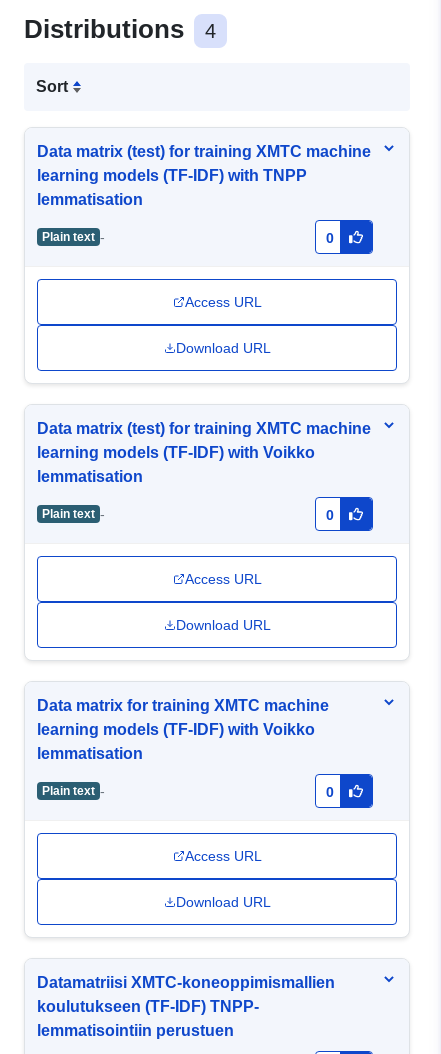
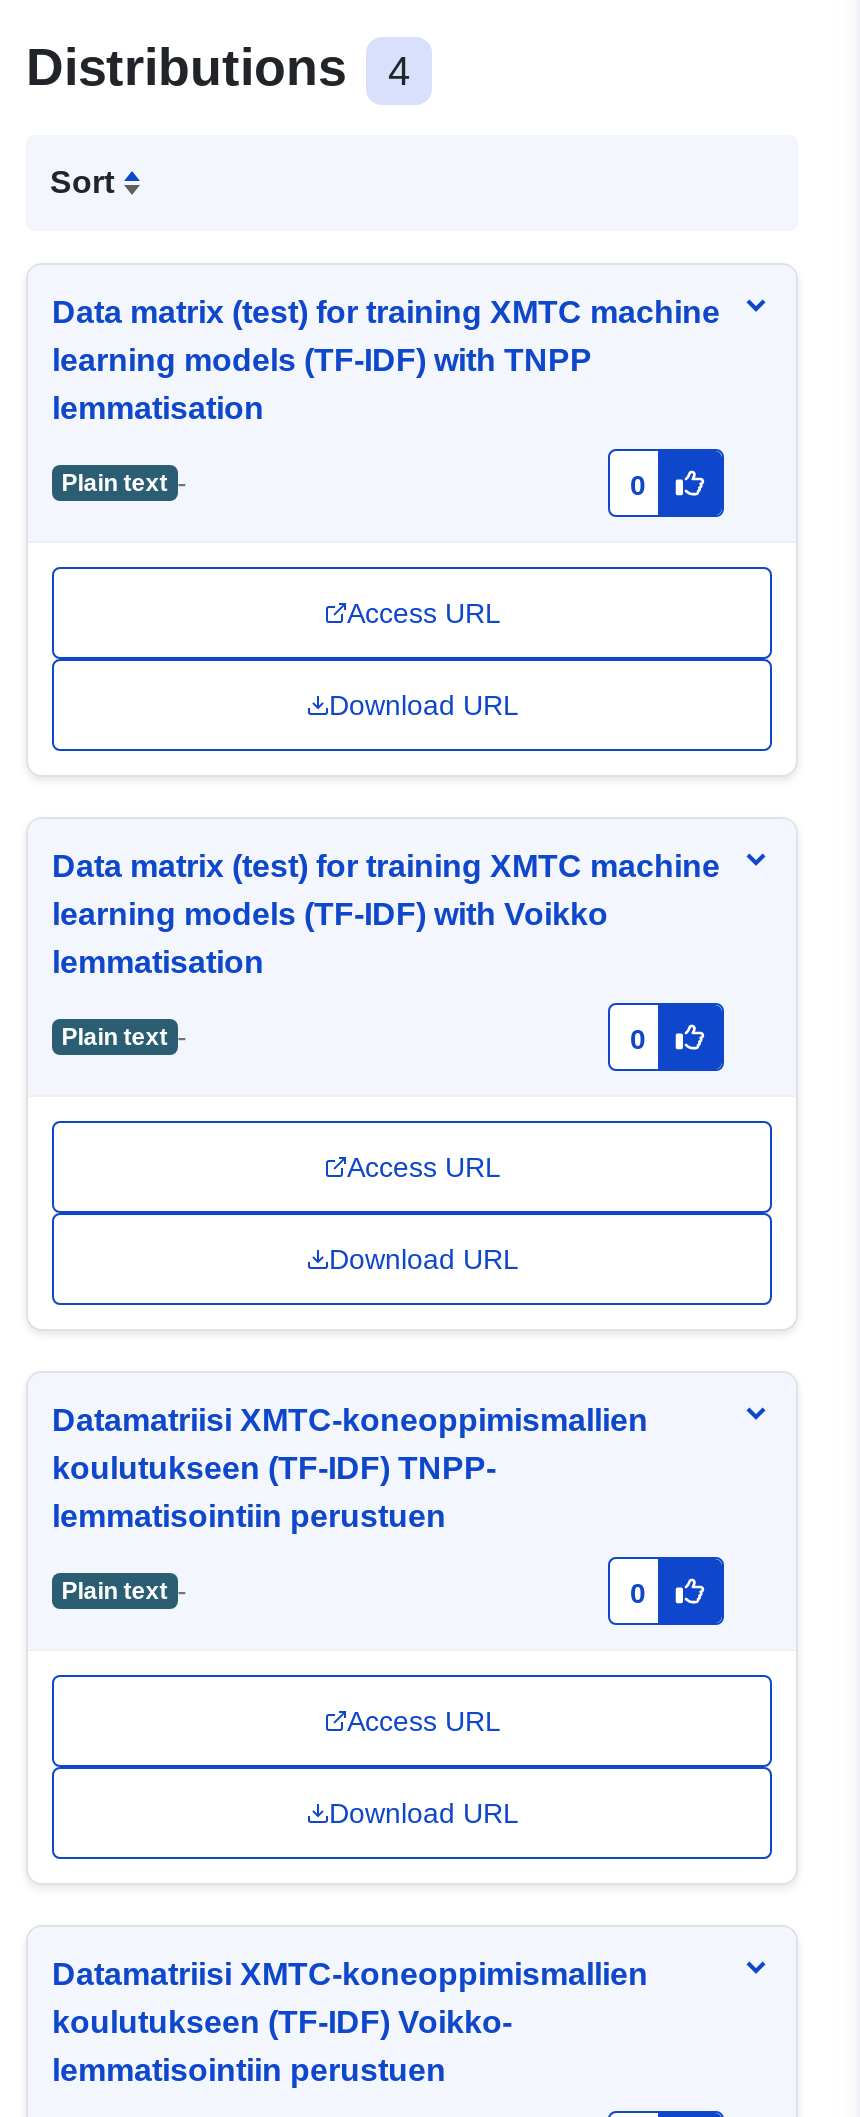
- Data matrix for training XMTC machine
- learning models (TF-IDF) with Voikko
- lemmatisation
+ Datamatriisi XMTC-koneoppimismallien
+ lemmatisointiin perustuen

+ koulutukseen (TF-IDF) Voikko-

moved up: koulutukseen (TF-IDF) TNPP-
